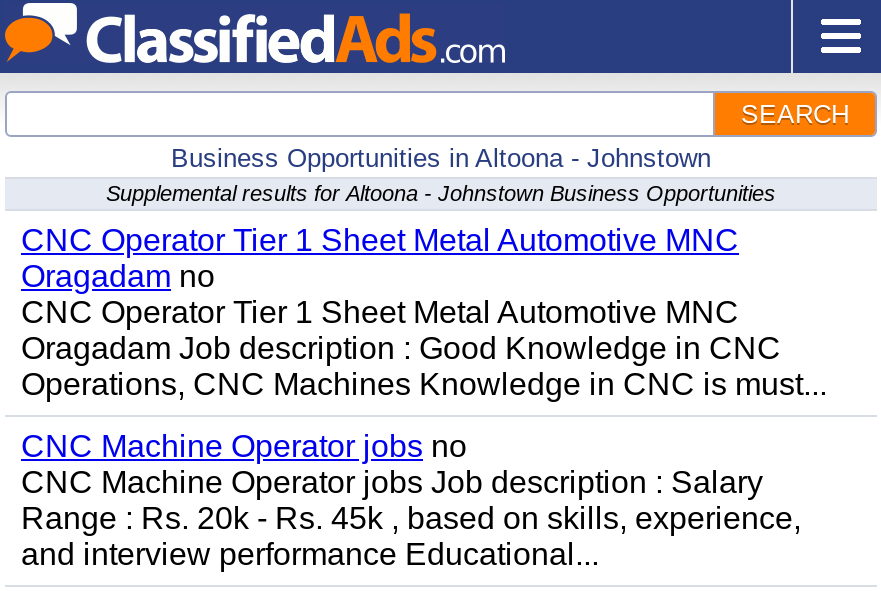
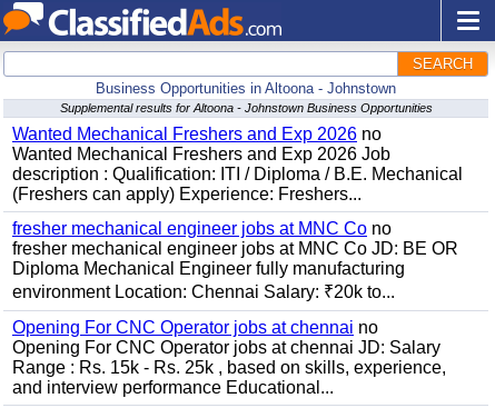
- CNC Operator Tier 1 Sheet Metal Automotive MNC
- Oragadam no
- CNC Operator Tier 1 Sheet Metal Automotive MNC
- Oragadam Job description : Good Knowledge in CNC
- Operations, CNC Machines Knowledge in CNC is must...
- CNC Machine Operator jobs no
- CNC Machine Operator jobs Job description : Salary
- Range : Rs. 20k - Rs. 45k , based on skills, experience,
+ Wanted Mechanical Freshers and Exp 2026 no
+ Wanted Mechanical Freshers and Exp 2026 Job
+ description : Qualification: ITI / Diploma / B.E. Mechanical
+ (Freshers can apply) Experience: Freshers...
+ fresher mechanical engineer jobs at MNC Co no
+ fresher mechanical engineer jobs at MNC Co JD: BE OR
+ Diploma Mechanical Engineer fully manufacturing
+ environment Location: Chennai Salary: ₹20k to...
+ Opening For CNC Operator jobs at chennai no
+ Opening For CNC Operator jobs at chennai JD: Salary
+ Range : Rs. 15k - Rs. 25k , based on skills, experience,
